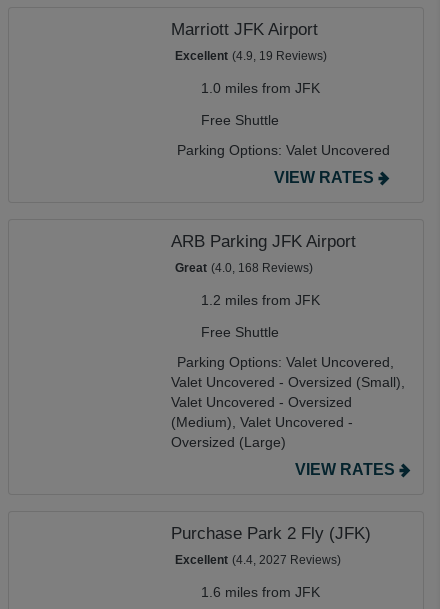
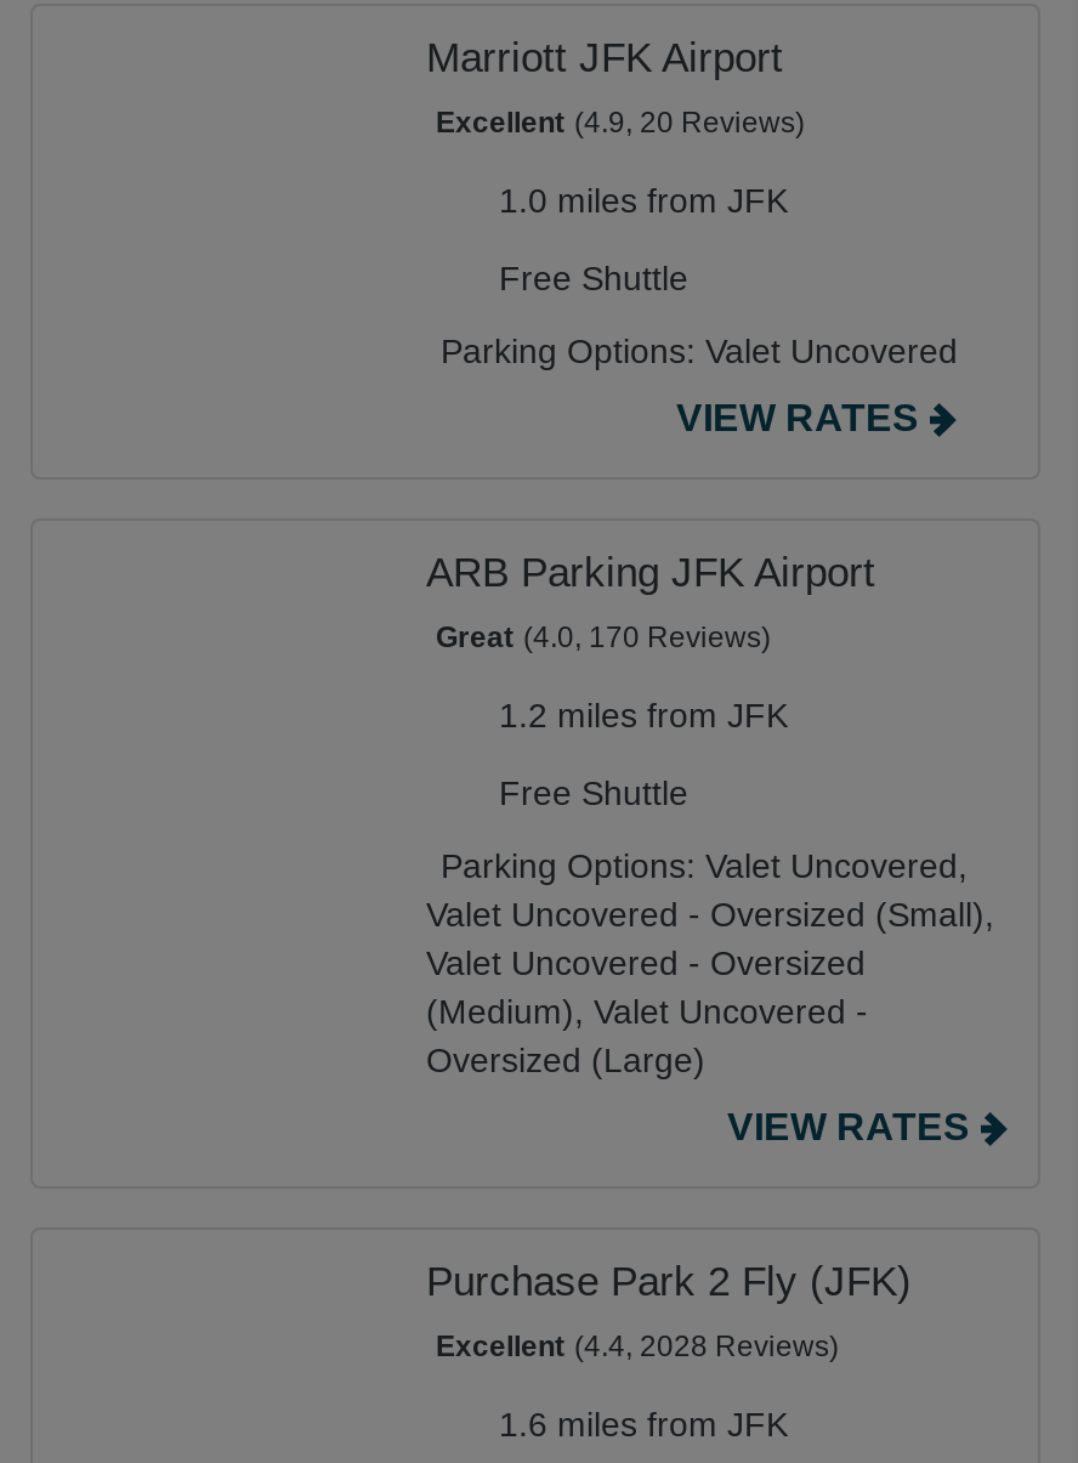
- Excellent (4.9, 19 Reviews)
+ Excellent (4.9, 20 Reviews)

- Great (4.0, 168 Reviews)
+ Great (4.0, 170 Reviews)

- Excellent (4.4, 2027 Reviews)
+ Excellent (4.4, 2028 Reviews)
